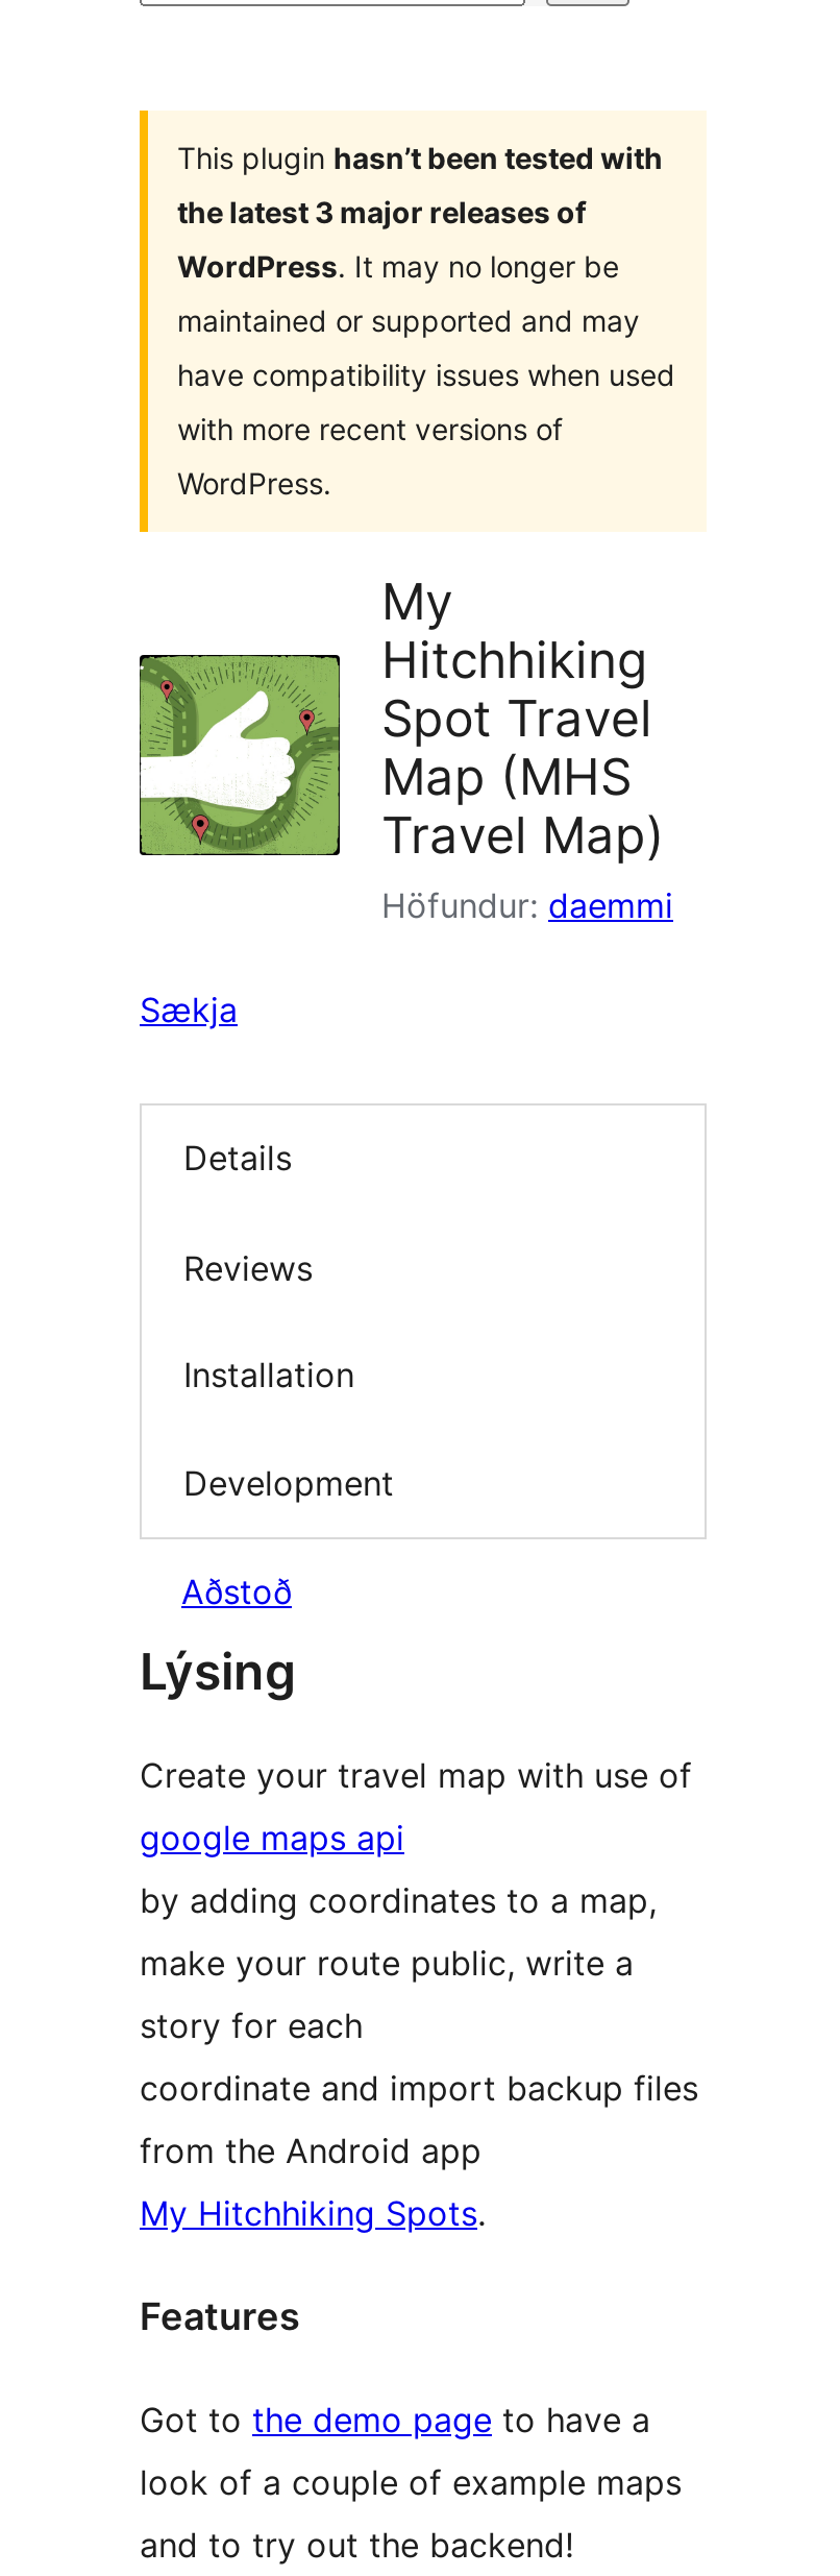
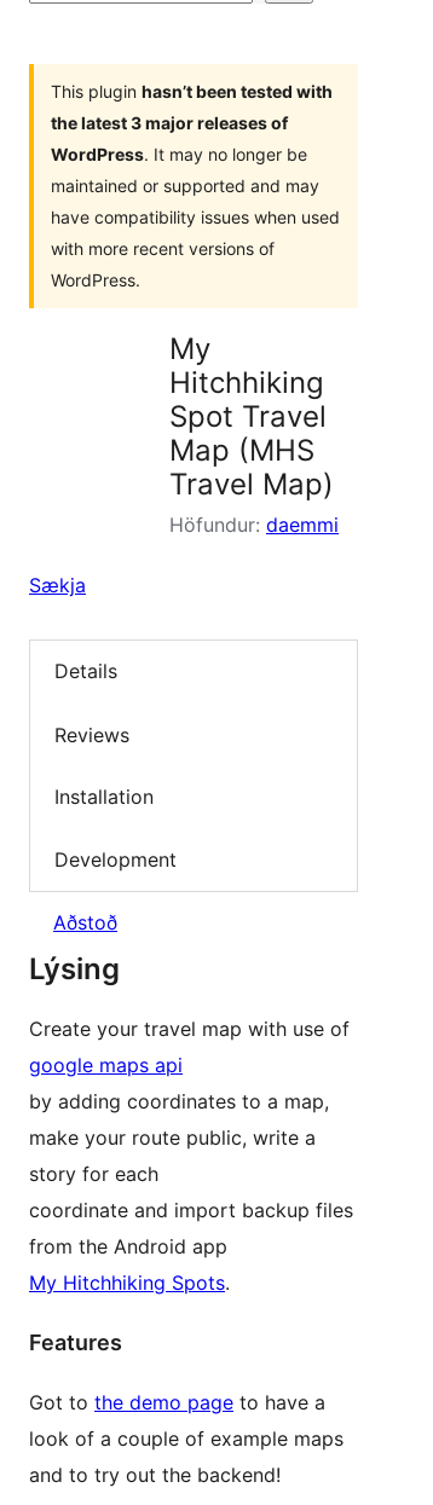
- [image]
